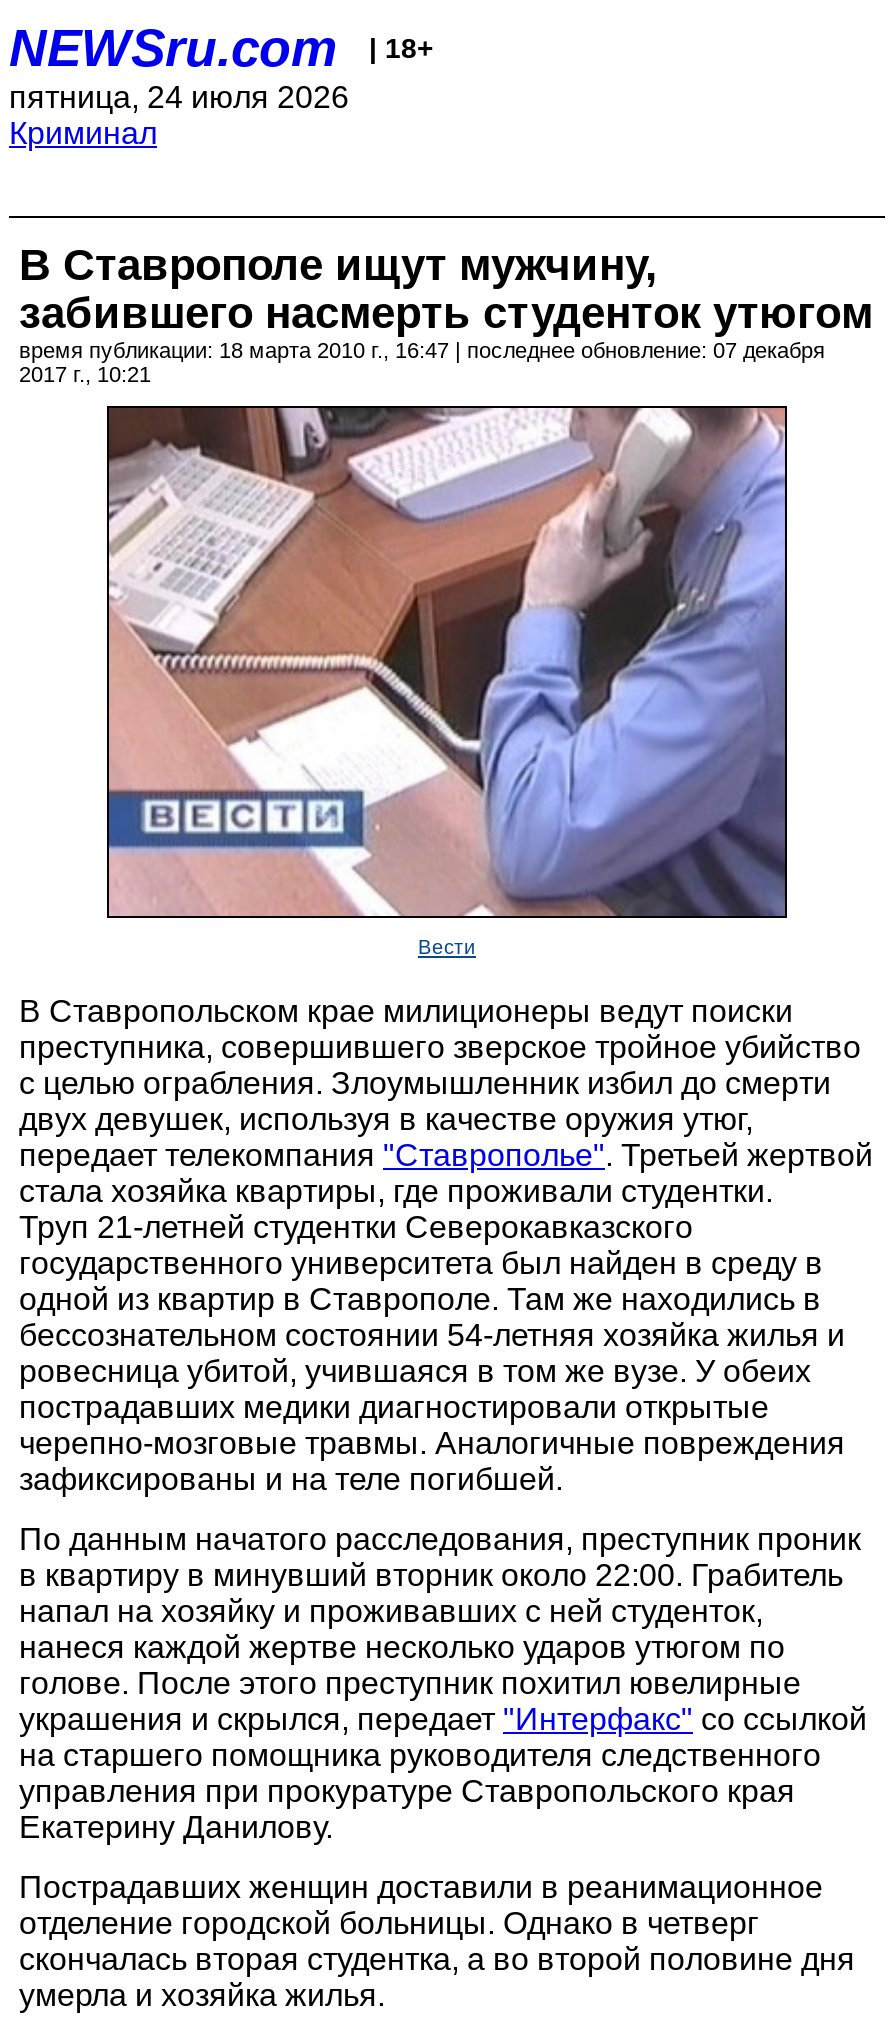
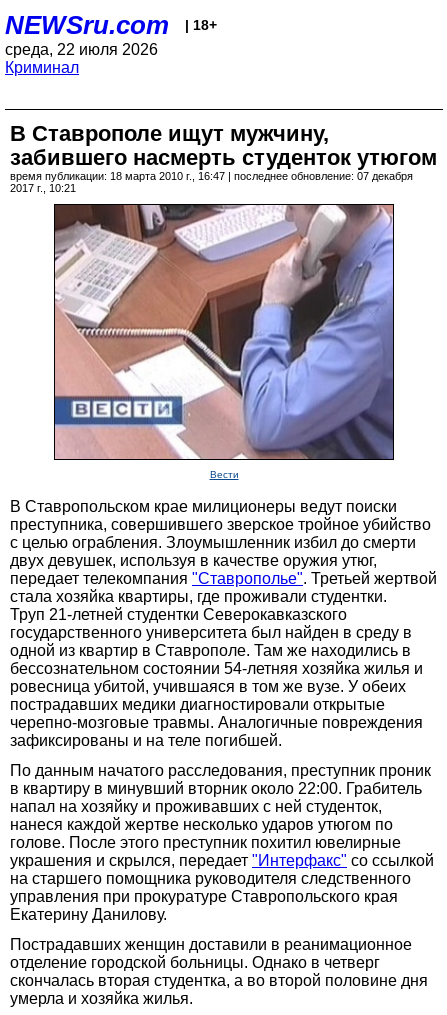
- пятница, 24 июля 2026
+ среда, 22 июля 2026
